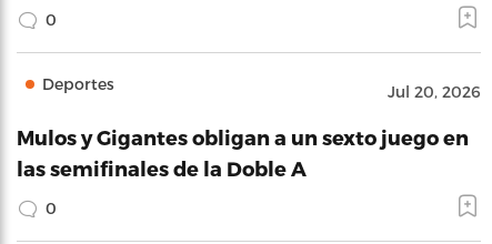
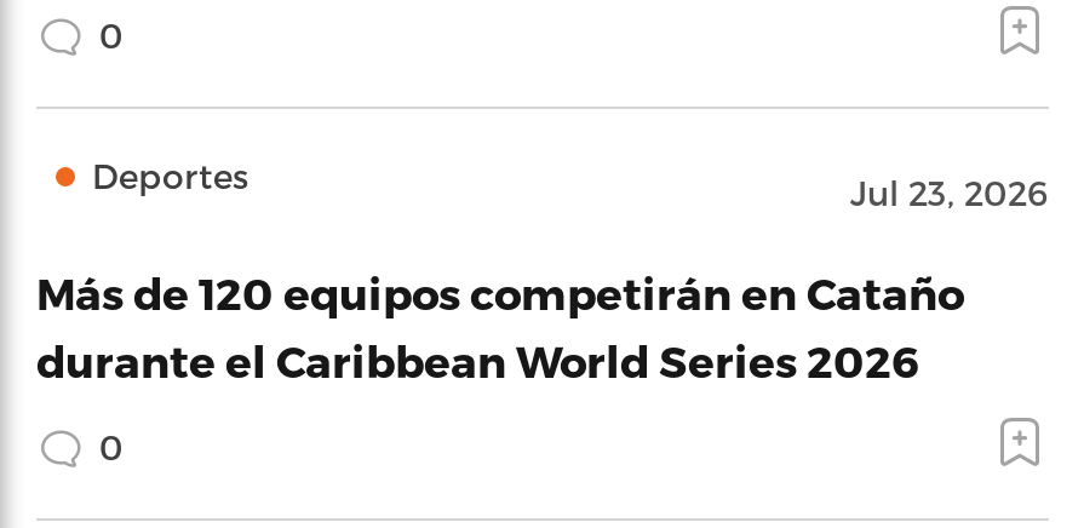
- Jul 20, 2026
+ Jul 23, 2026

- Mulos y Gigantes obligan a un sexto juego en
- las semifinales de la Doble A
+ Más de 120 equipos competirán en Cataño
+ durante el Caribbean World Series 2026
